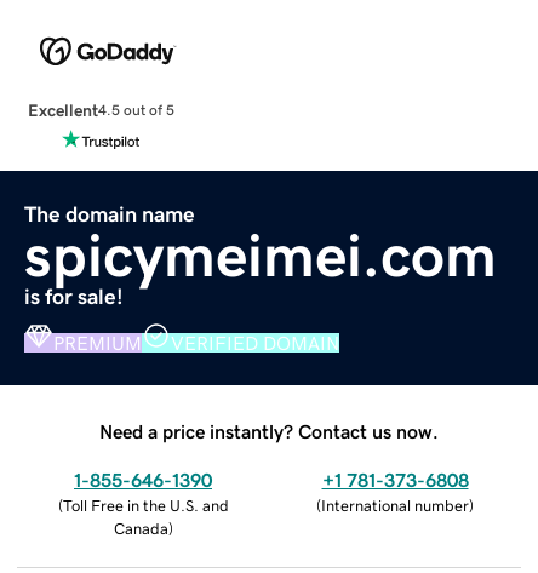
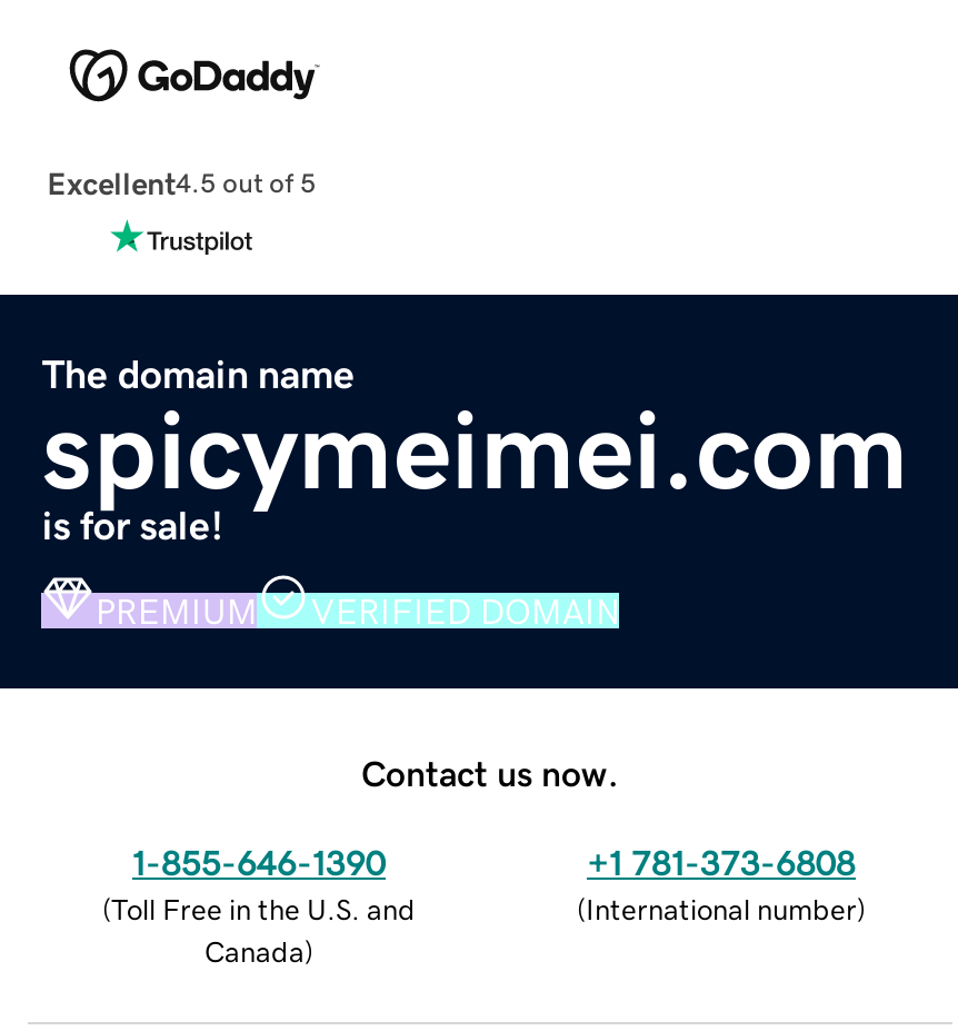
- Need a price instantly? Contact us now.
+ Contact us now.
